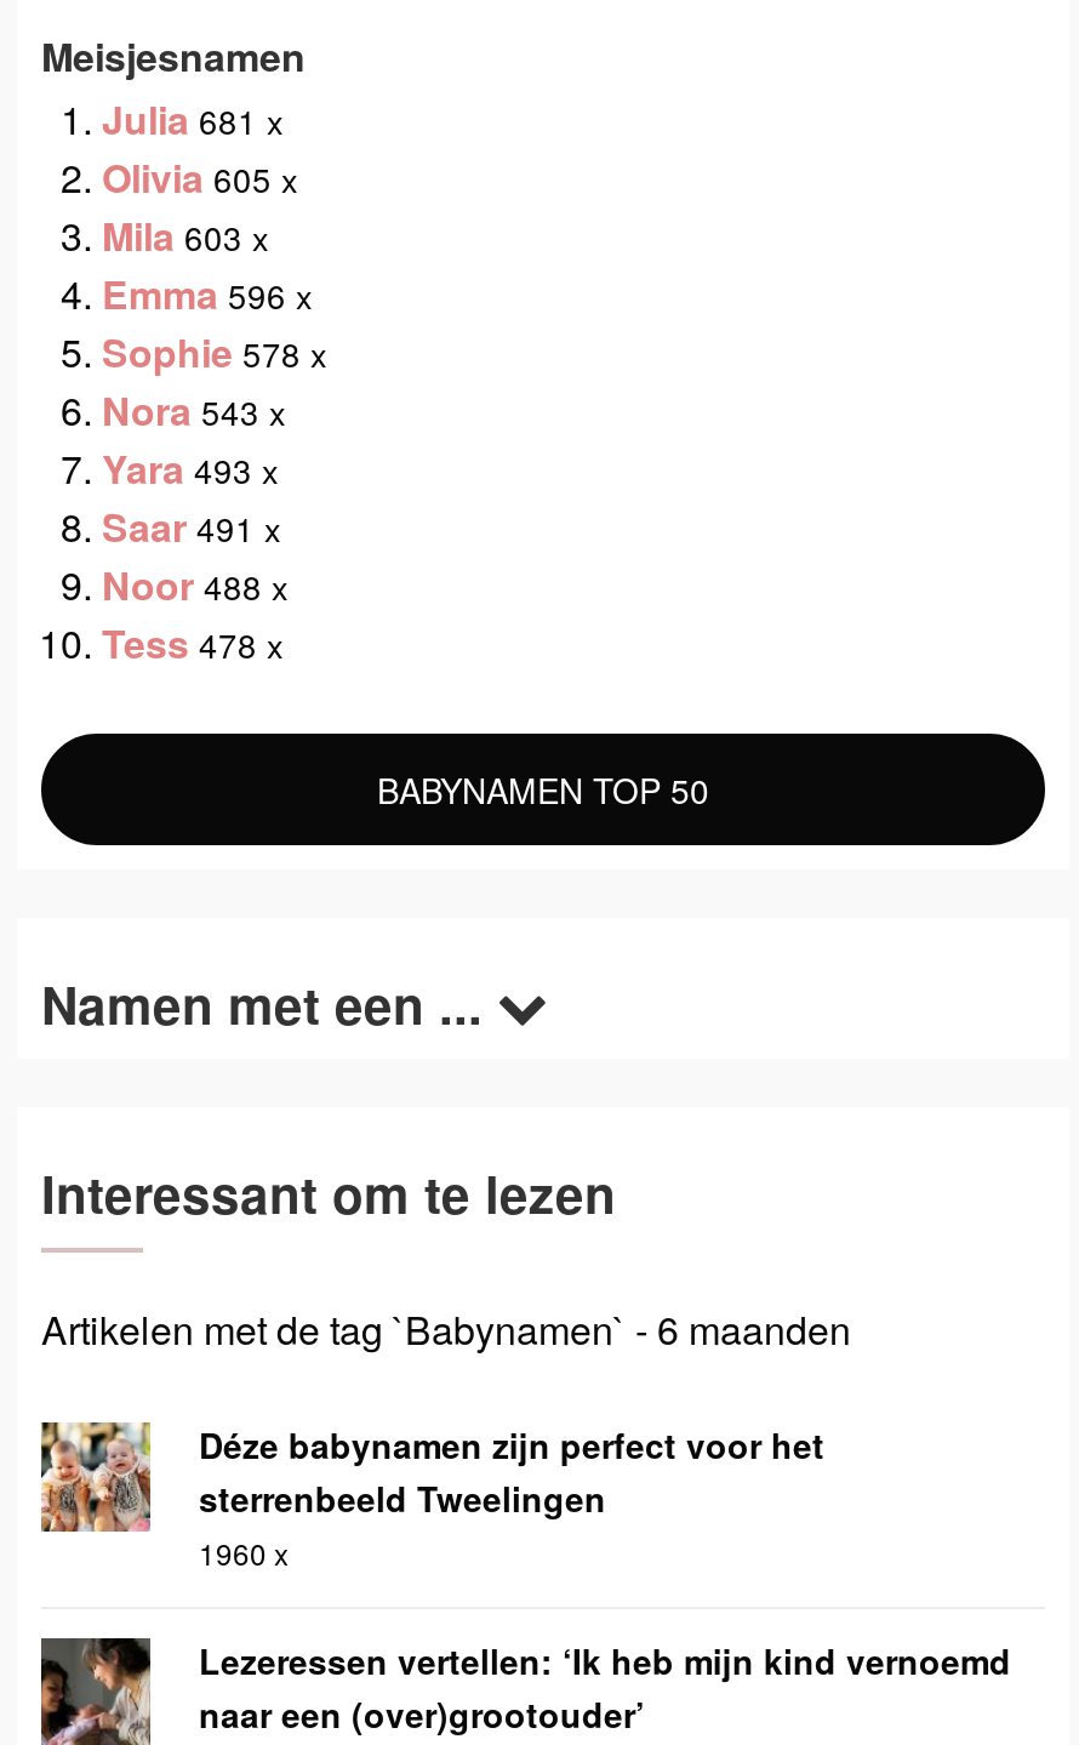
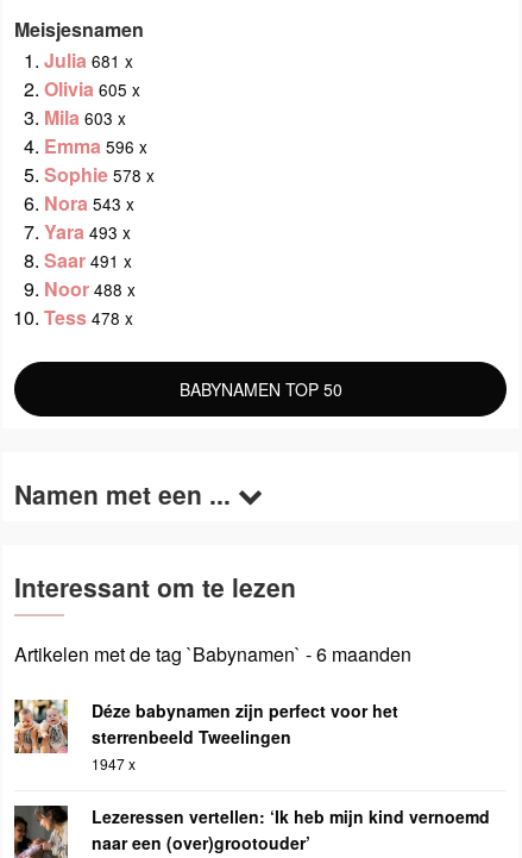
- 1960 x
+ 1947 x
